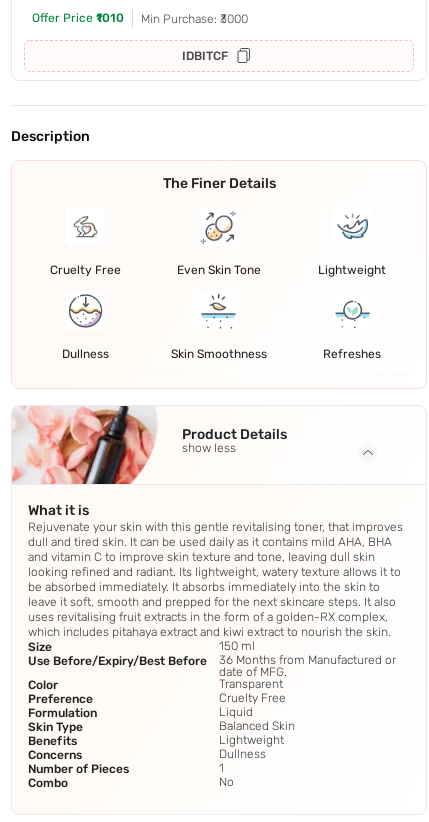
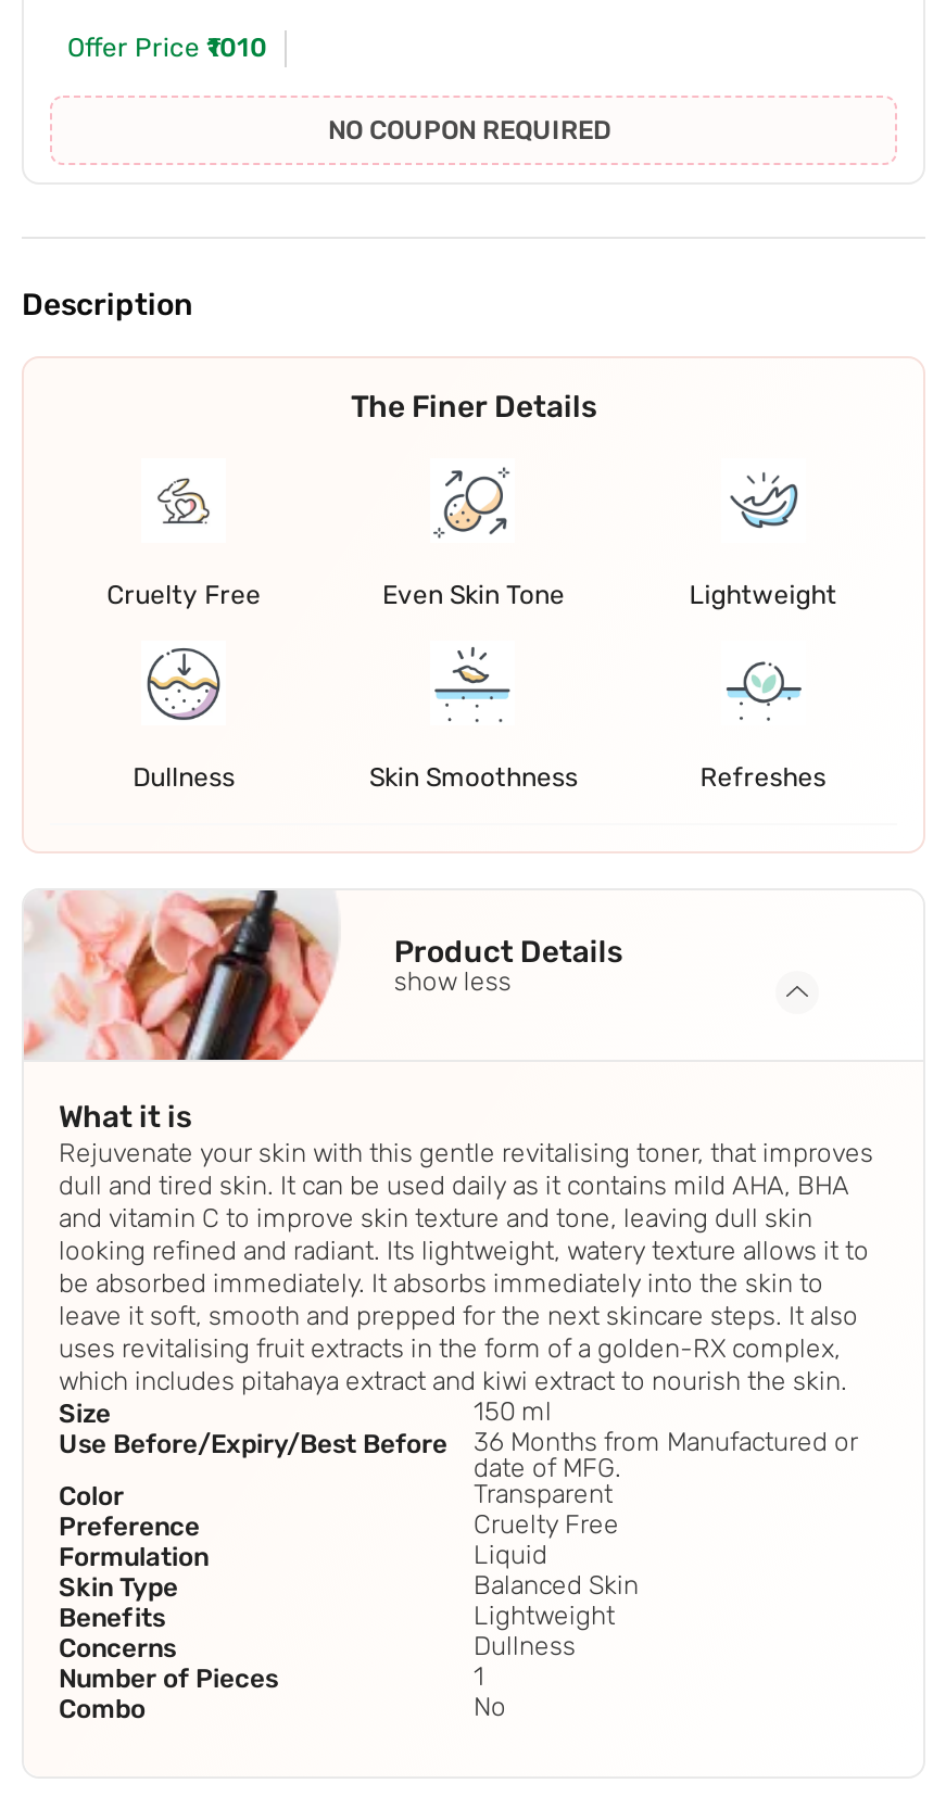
- Min Purchase: ₹3000
- IDBITCF
+ NO COUPON REQUIRED
